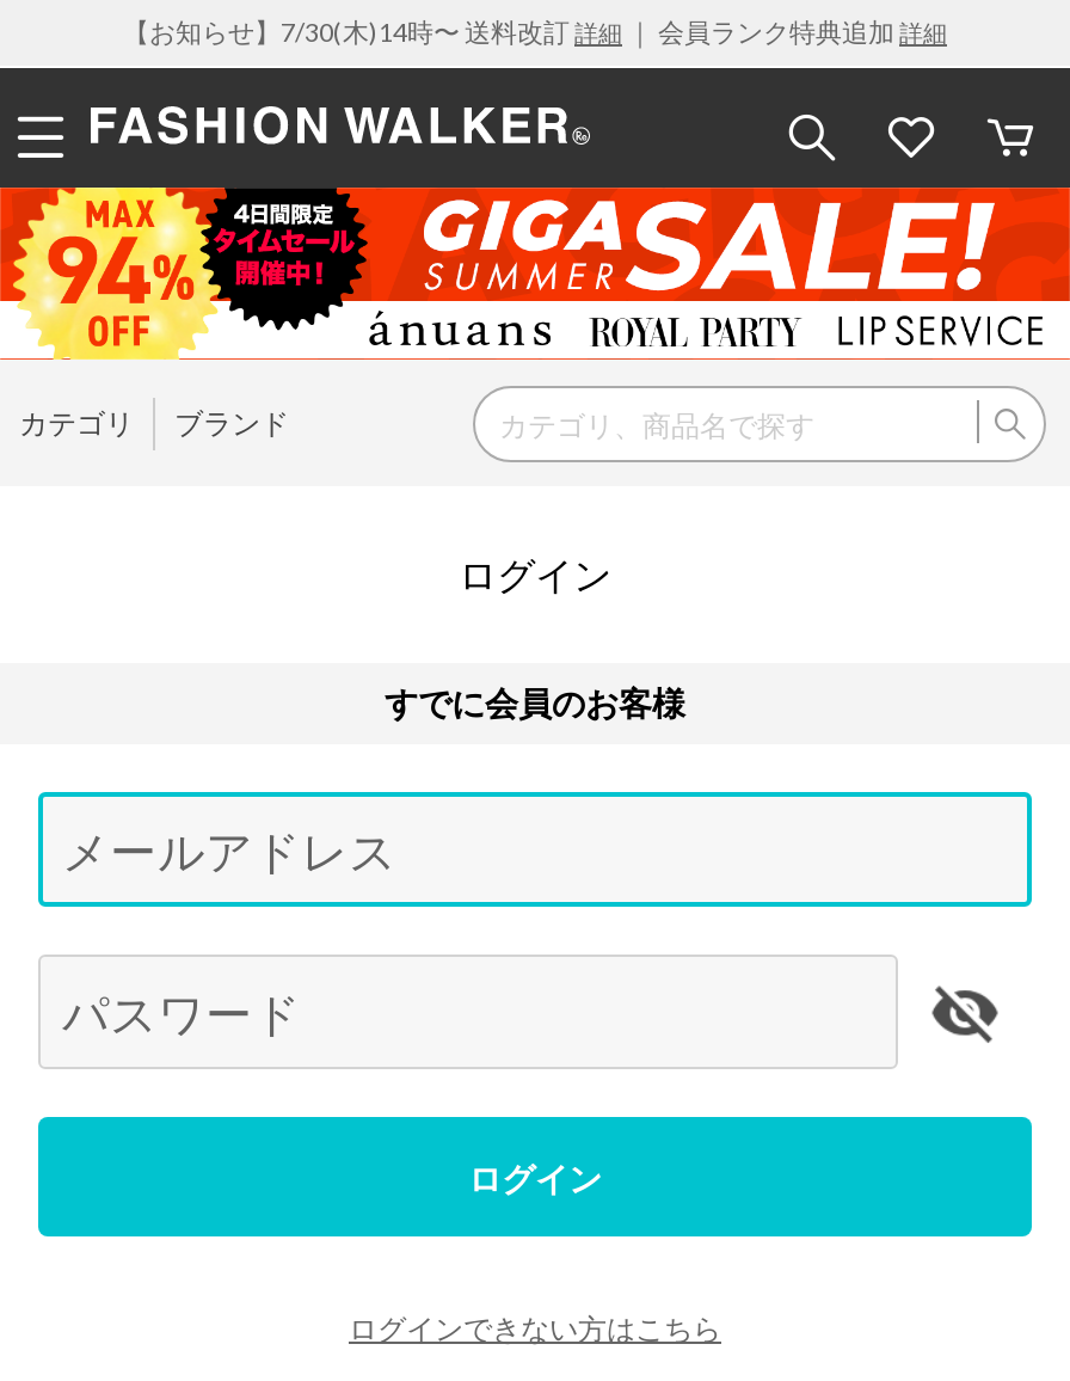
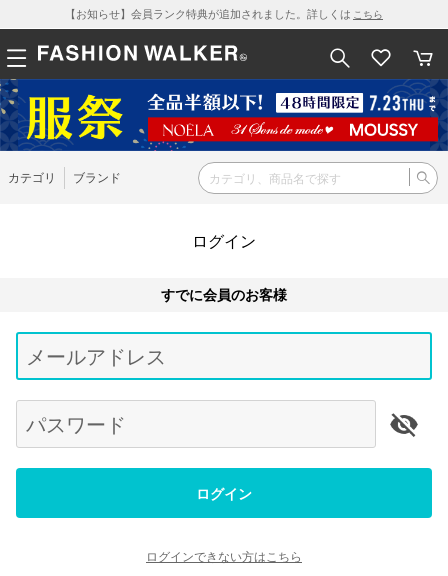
- 【お知らせ】7/30(木)14時〜 送料改訂詳細｜ 会員ランク特典追加詳細
+ 【お知らせ】会員ランク特典が追加されました。詳しくはこちら

- [image]
+ [image]
